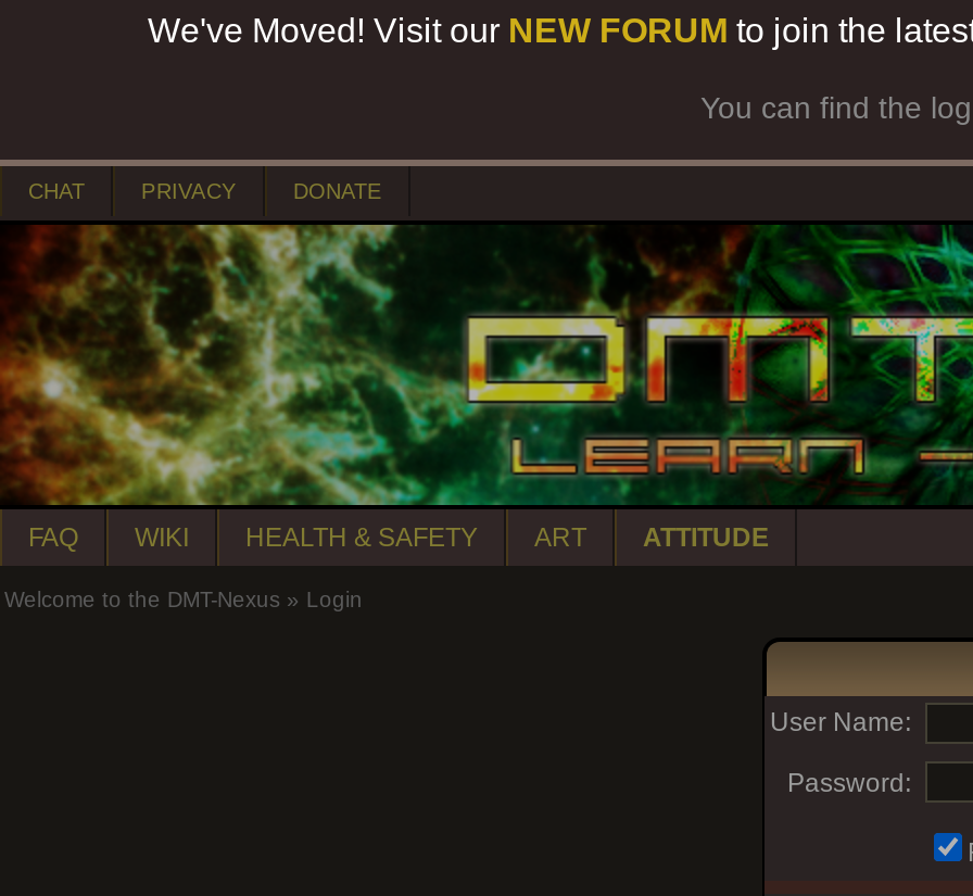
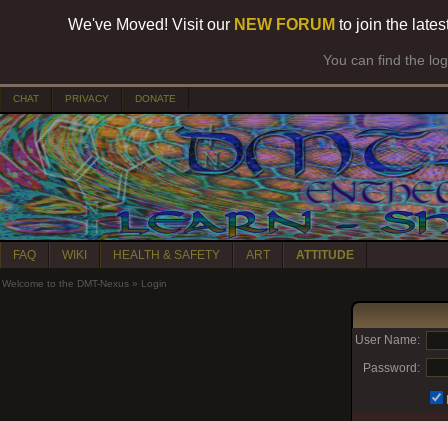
- [image]
+ [image]
